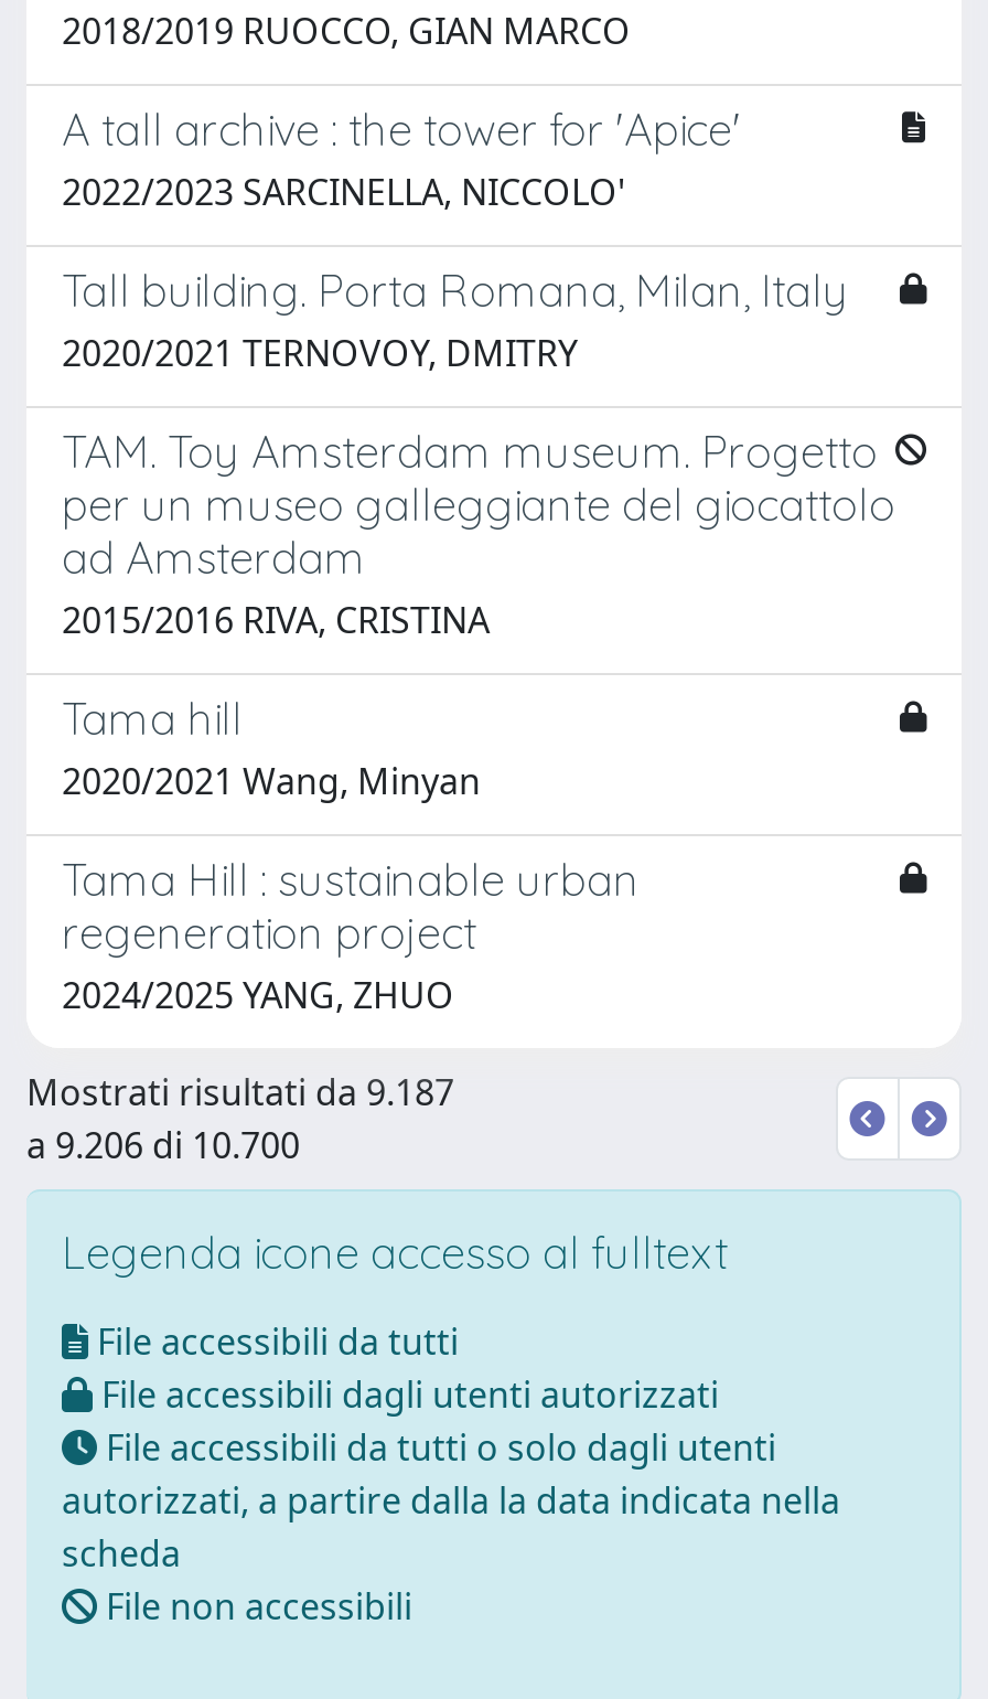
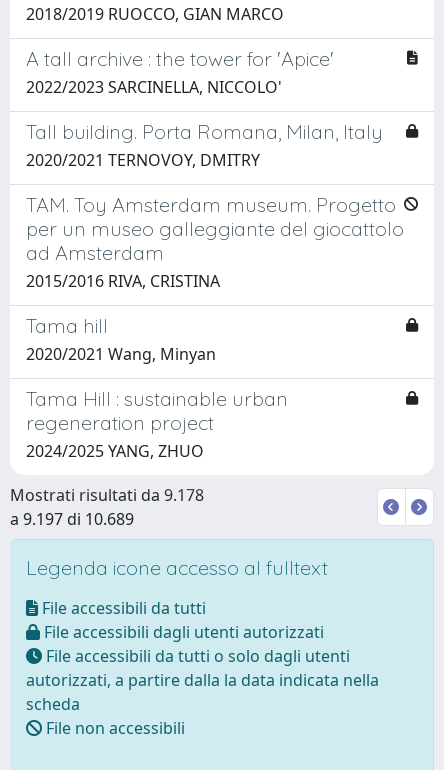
- Mostrati risultati da 9.187
+ Mostrati risultati da 9.178

- a 9.206 di 10.700
+ a 9.197 di 10.689
